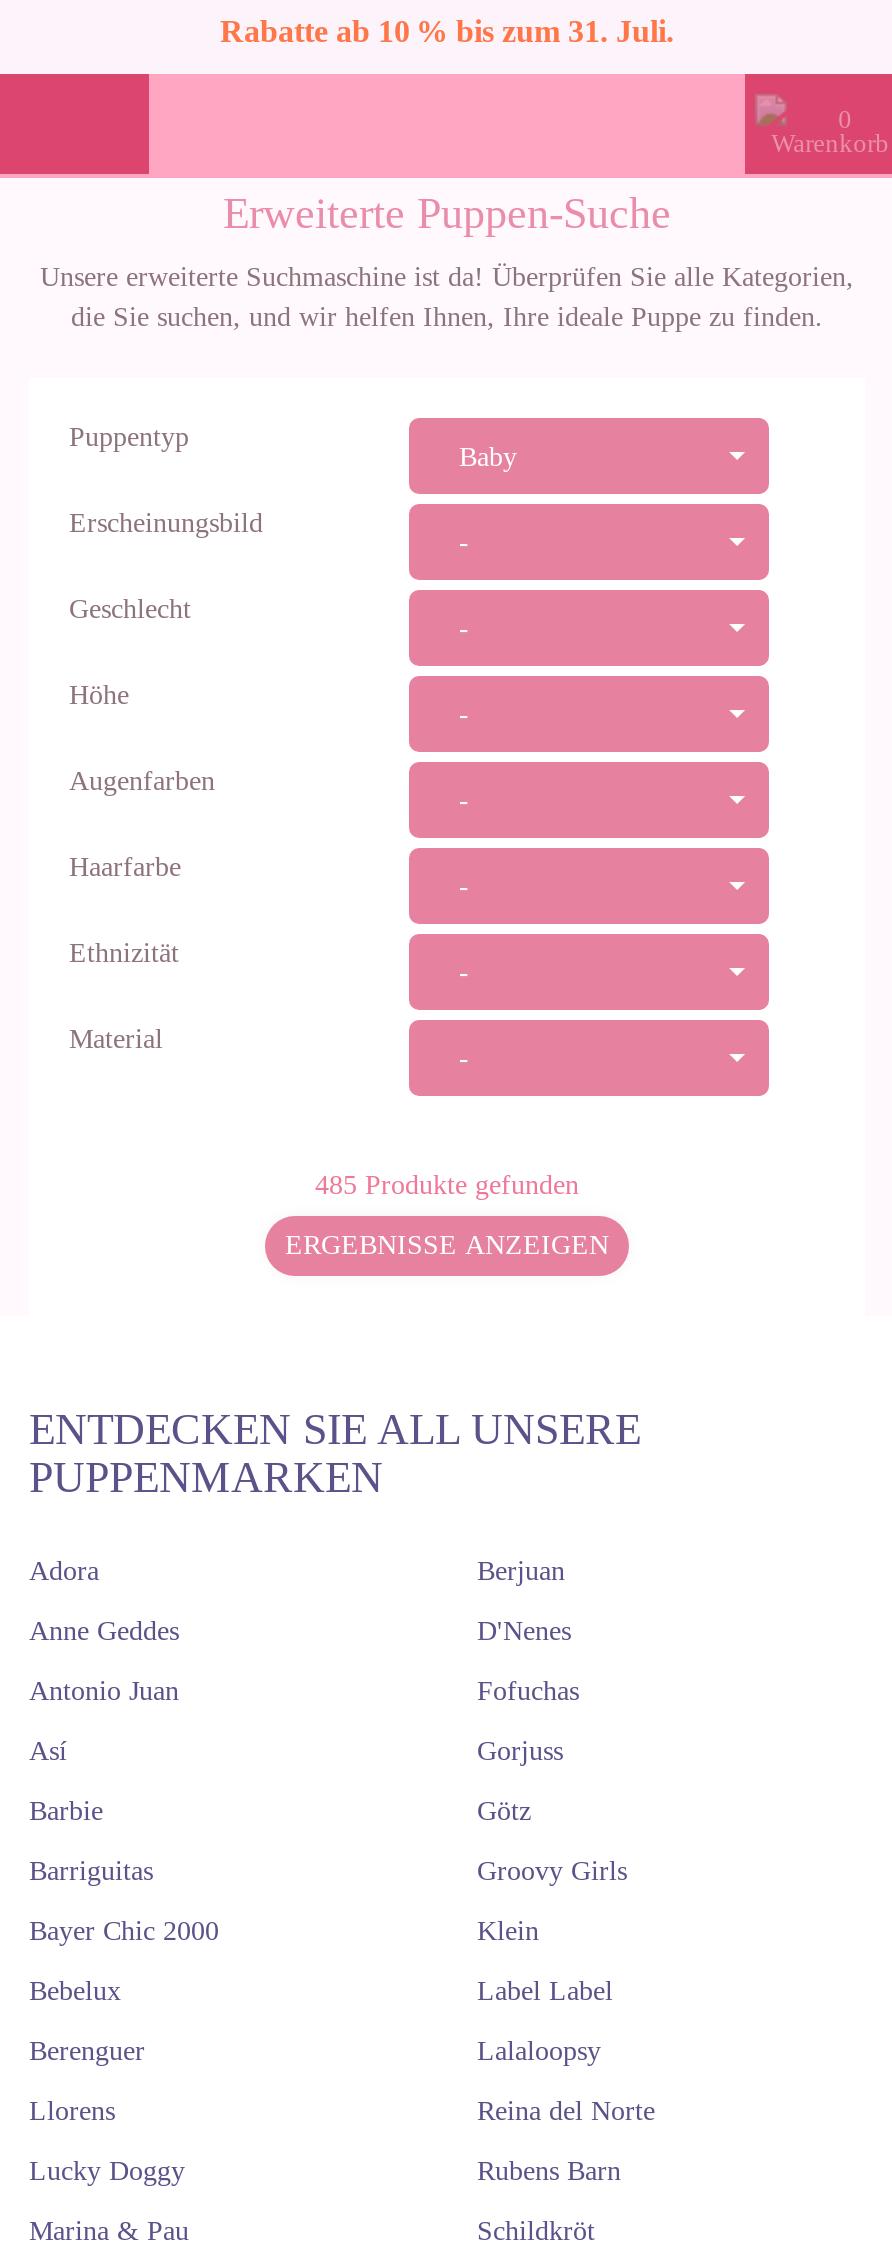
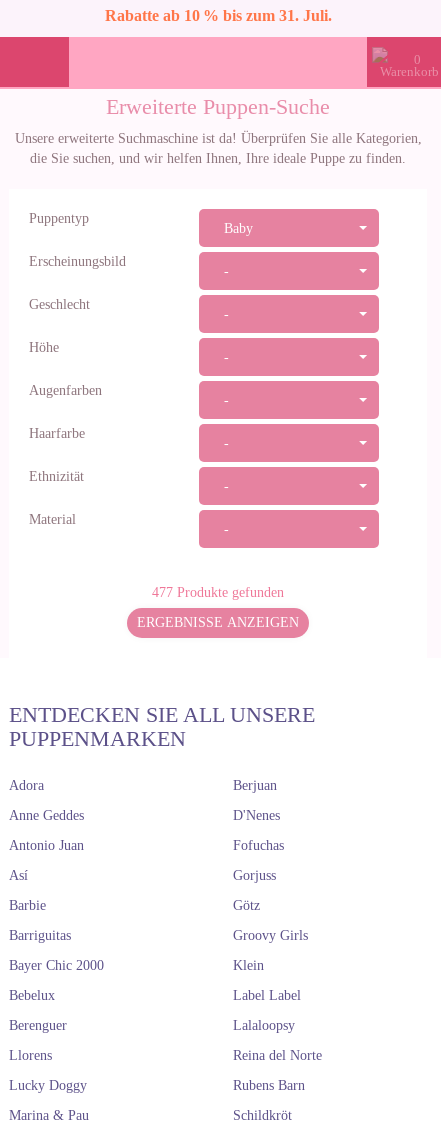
- 485 Produkte gefunden
+ 477 Produkte gefunden
